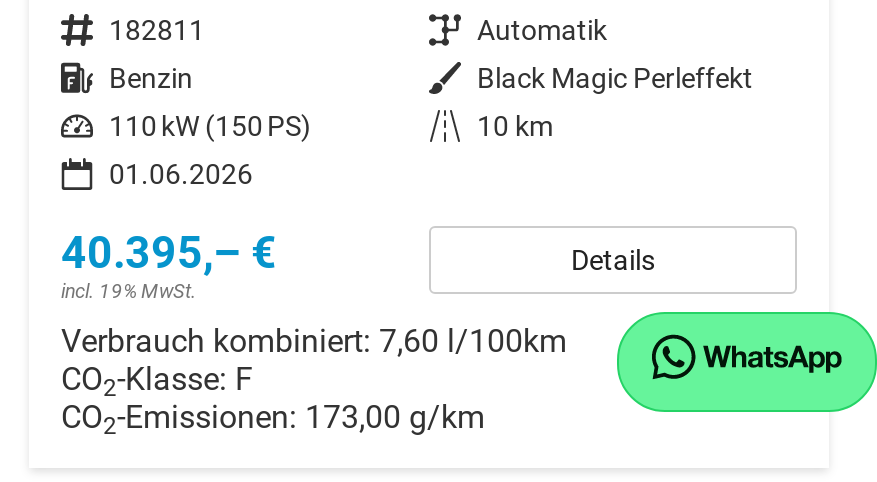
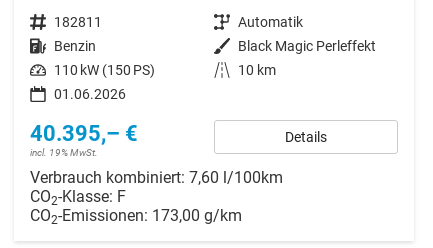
- [image]
